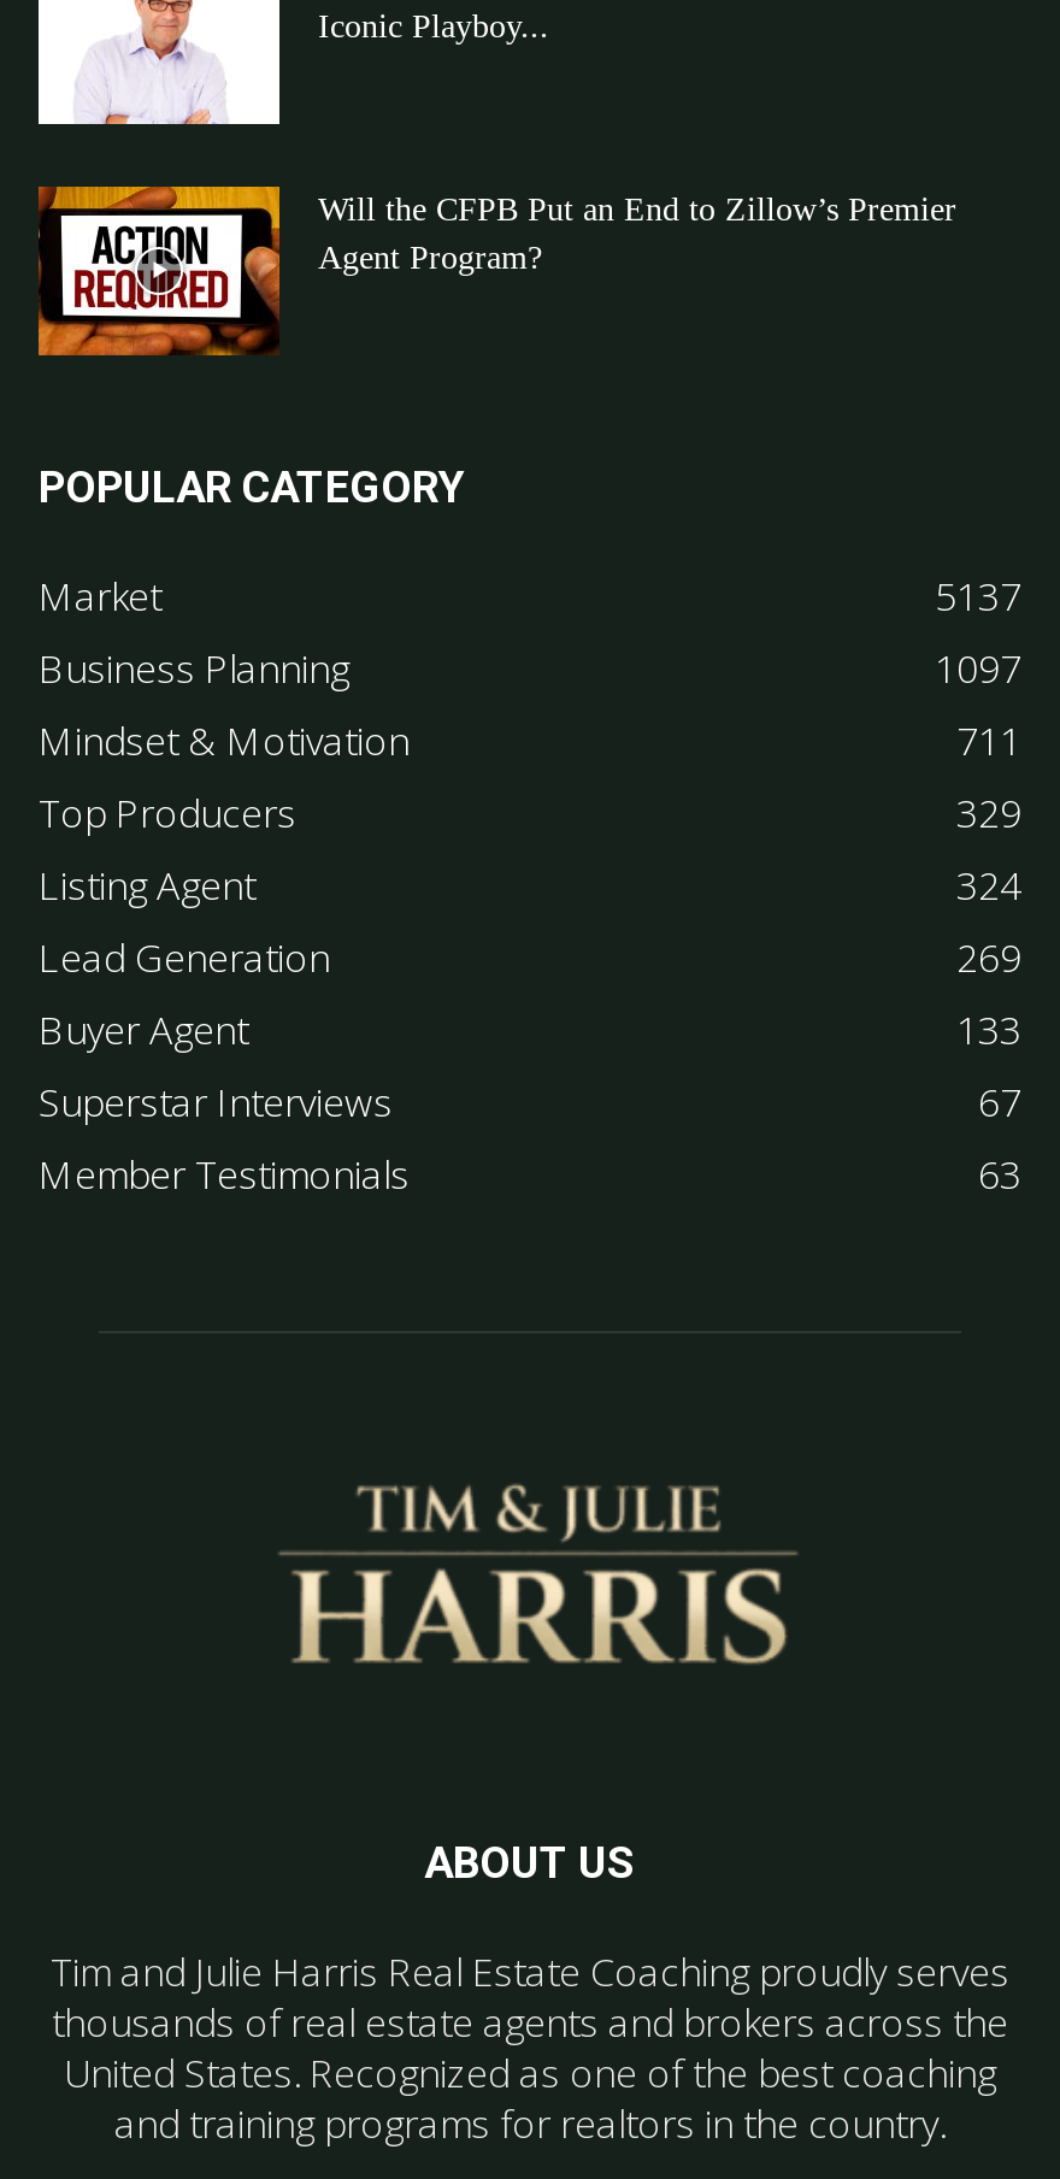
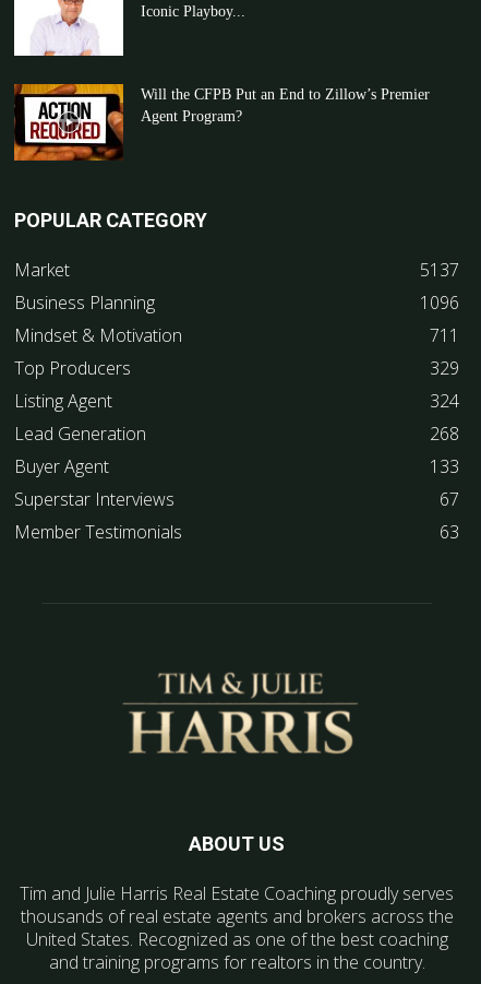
- 1097
+ 1096

- 269
+ 268
